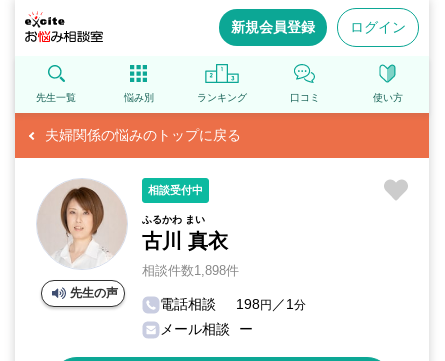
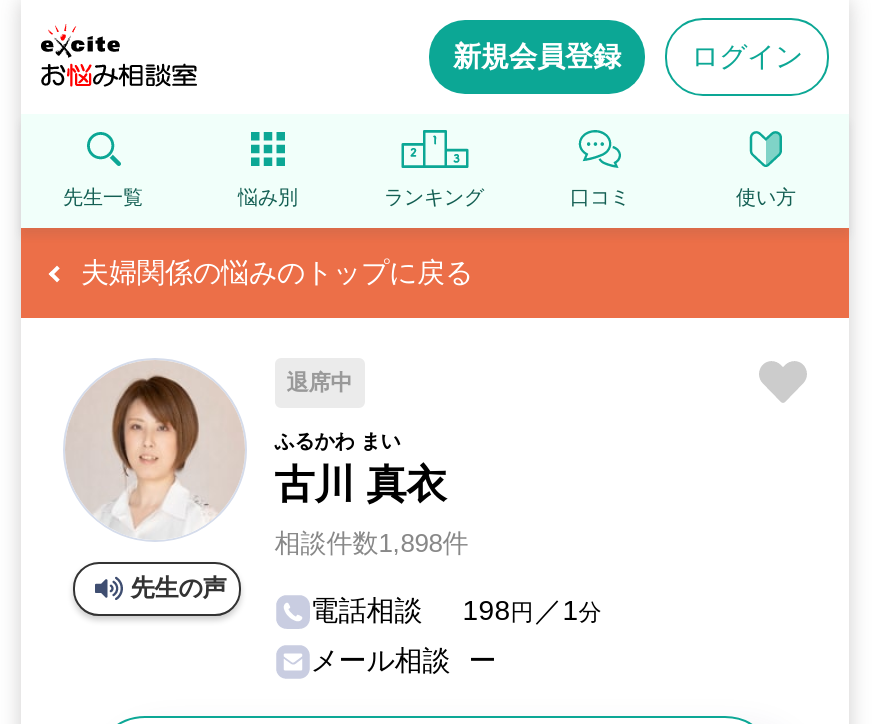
- 相談受付中
+ 退席中
